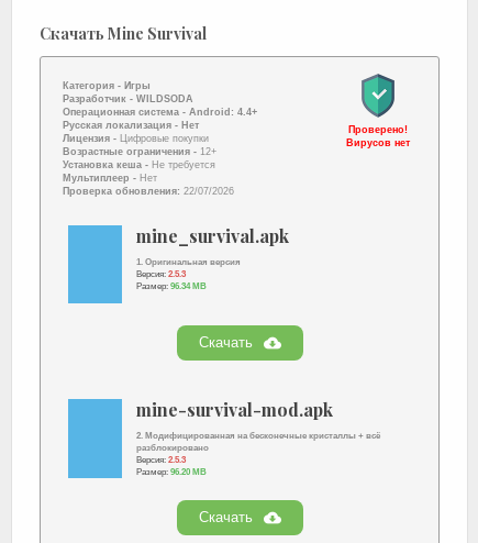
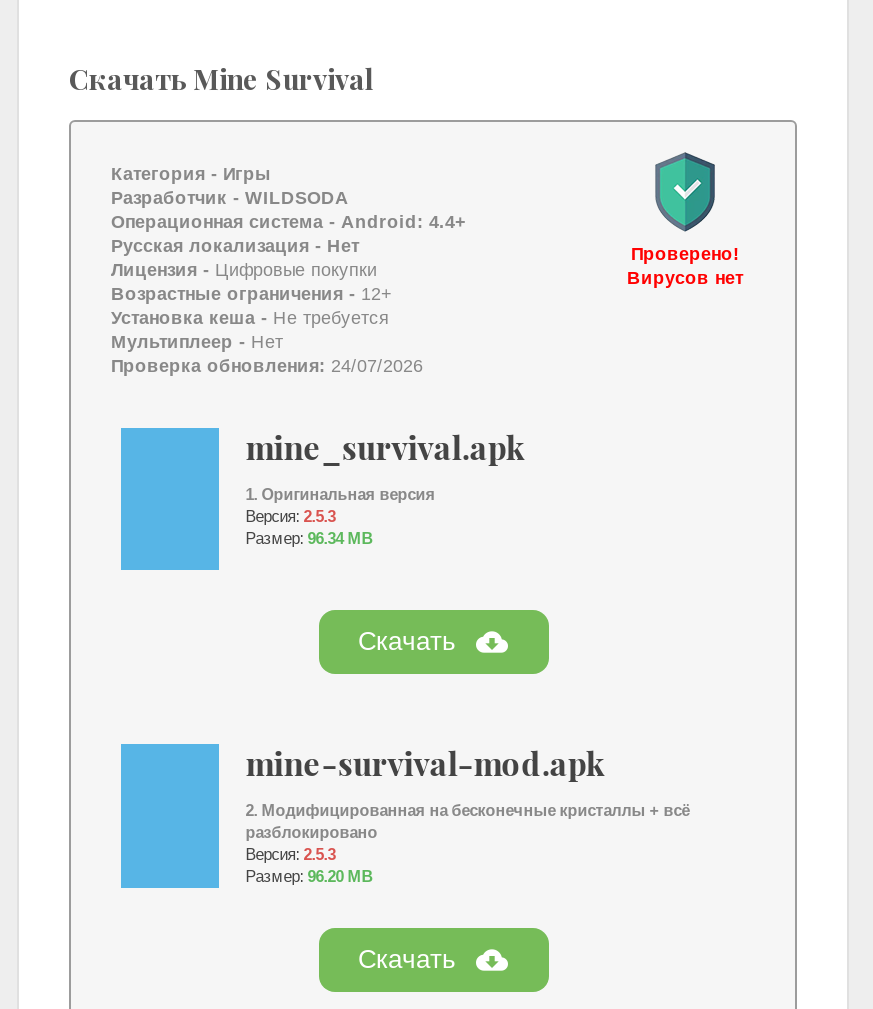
- Проверка обновления: 22/07/2026
+ Проверка обновления: 24/07/2026
